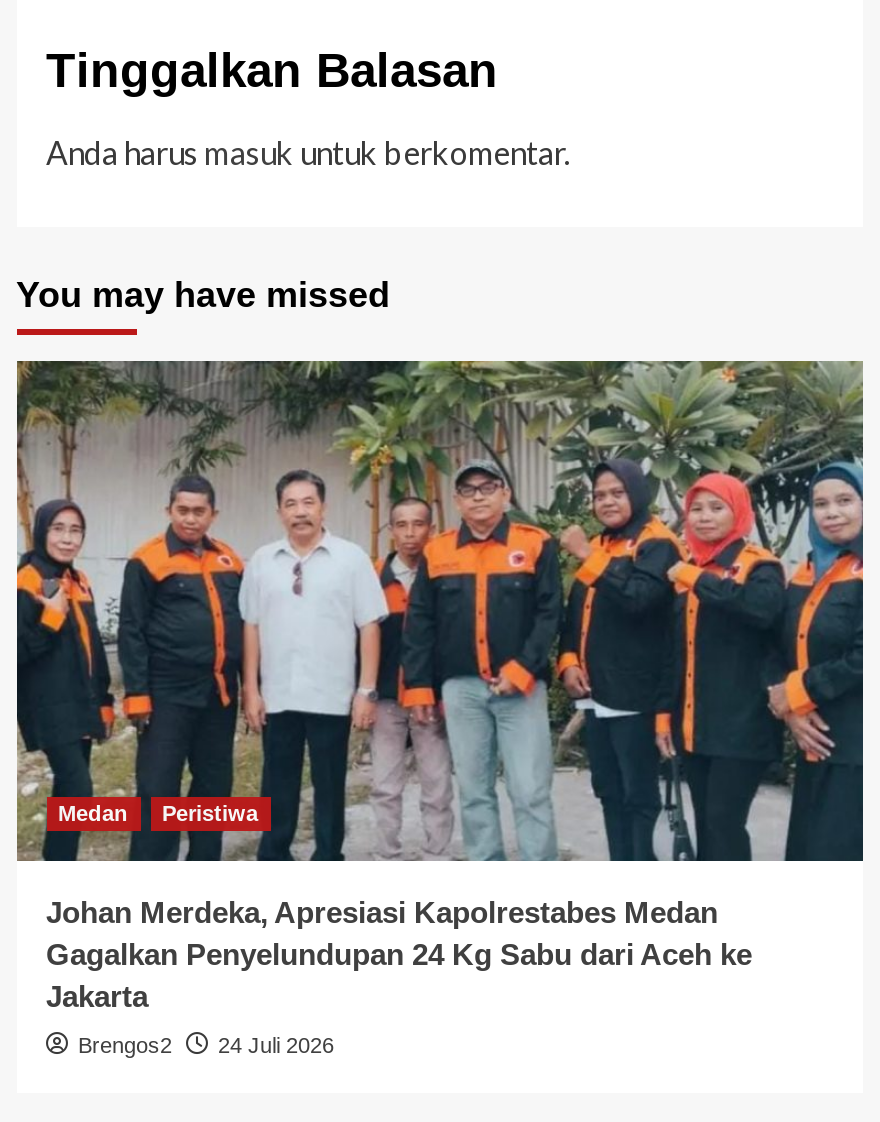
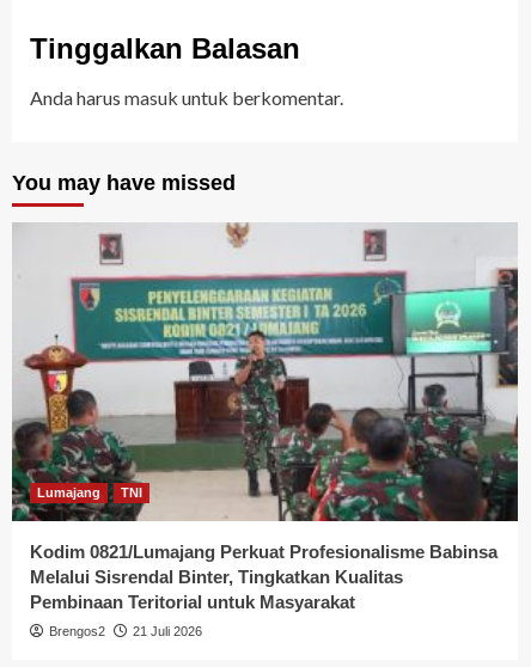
- [image]
- Medan
- Peristiwa
+ [image]
+ Lumajang
+ TNI

- Johan Merdeka, Apresiasi Kapolrestabes Medan
- Gagalkan Penyelundupan 24 Kg Sabu dari Aceh ke
- Jakarta
+ Kodim 0821/Lumajang Perkuat Profesionalisme Babinsa
+ Melalui Sisrendal Binter, Tingkatkan Kualitas
+ Pembinaan Teritorial untuk Masyarakat

- Brengos2 24 Juli 2026
+ Brengos2 21 Juli 2026
